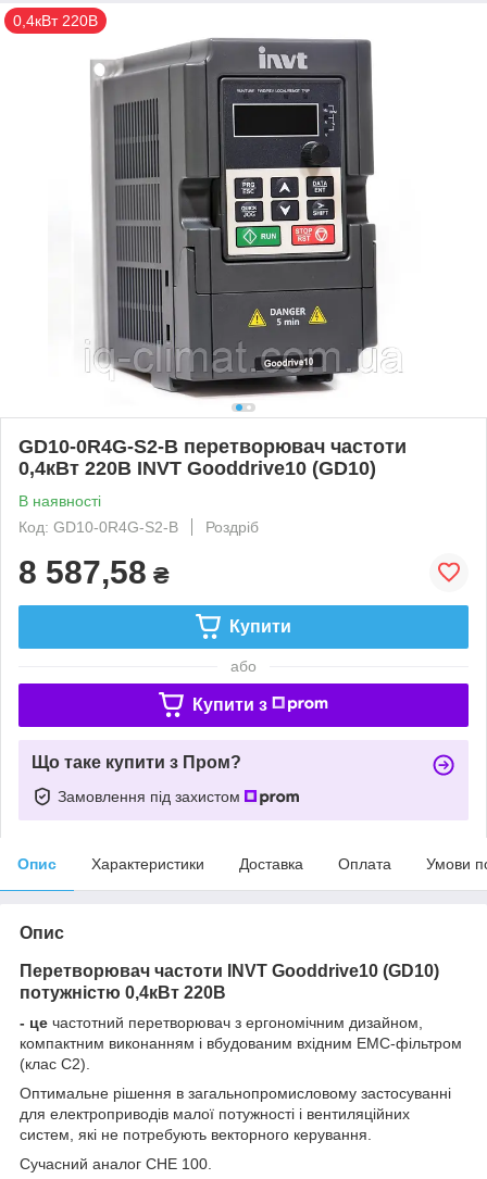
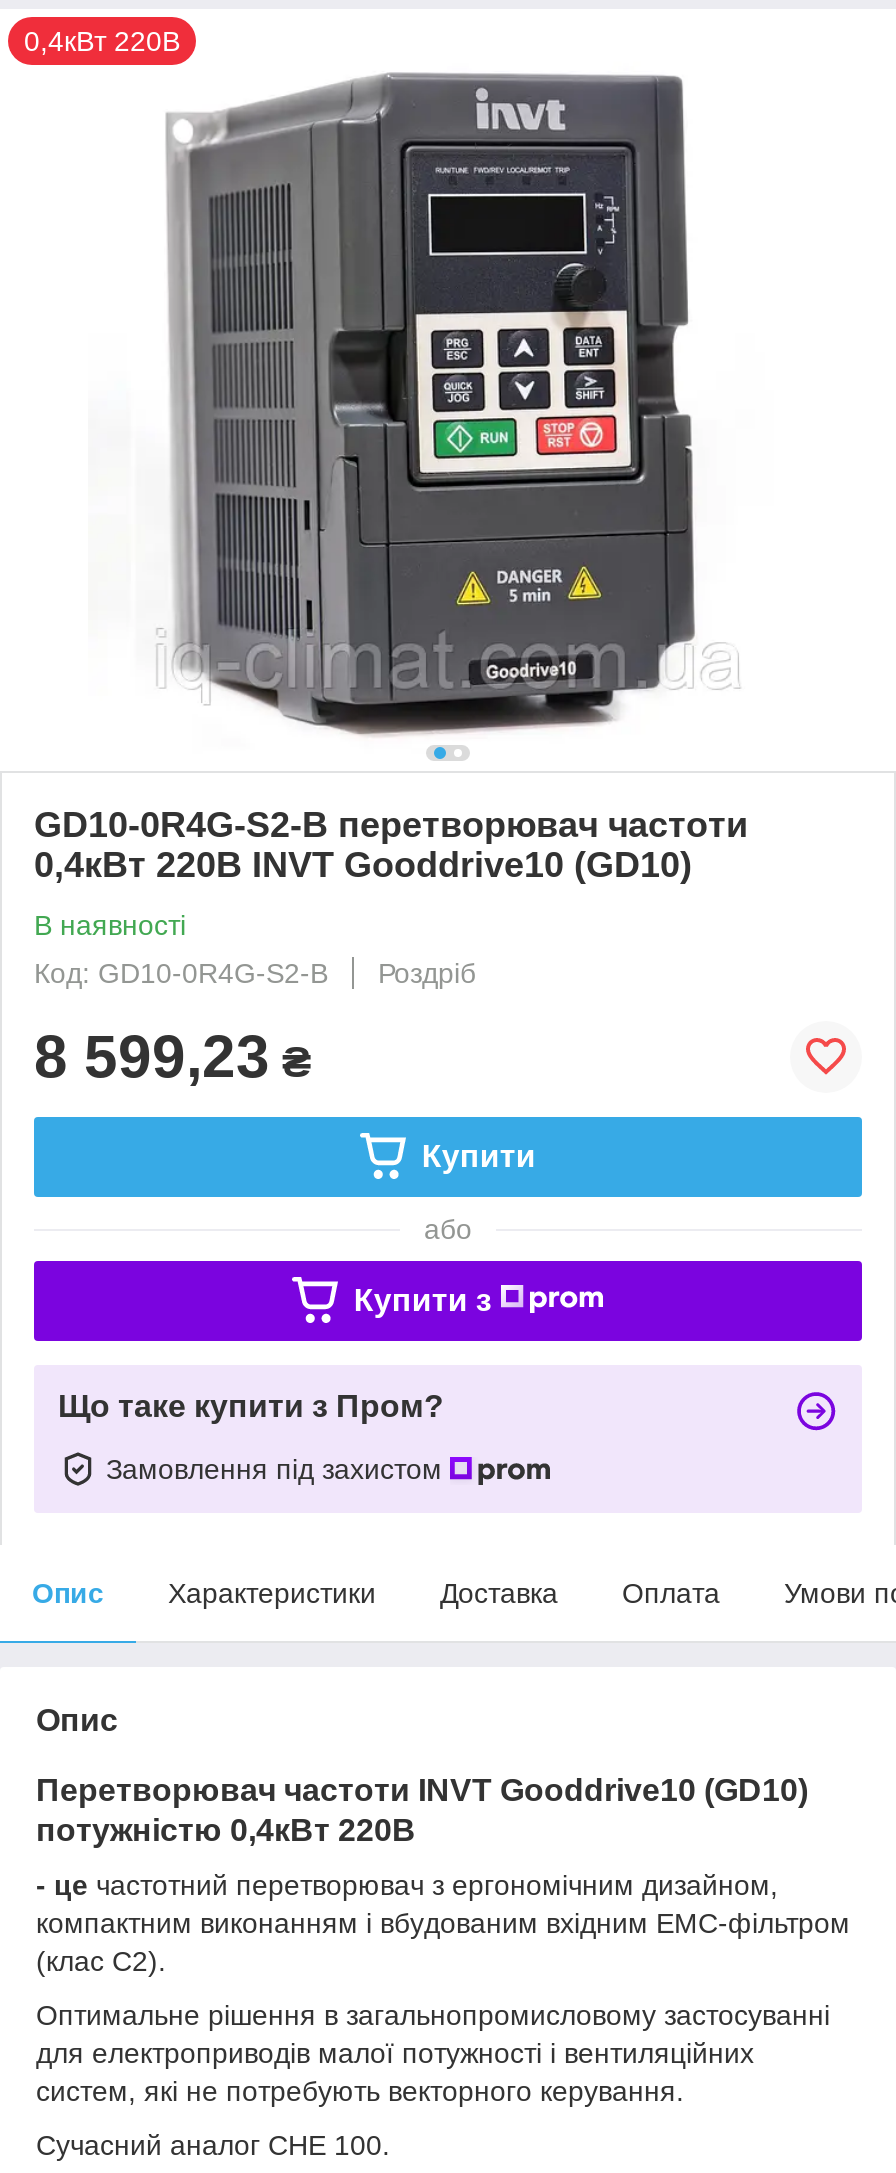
- 8 587,58 ₴
+ 8 599,23 ₴
